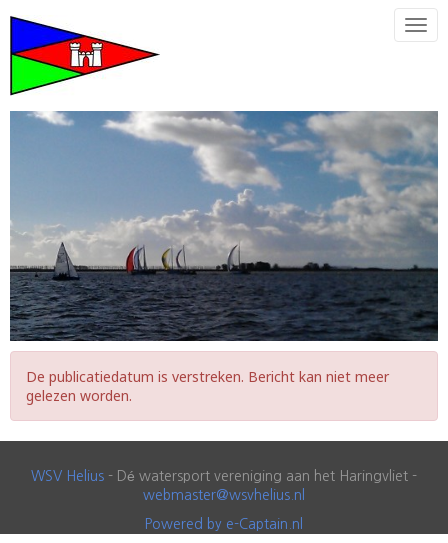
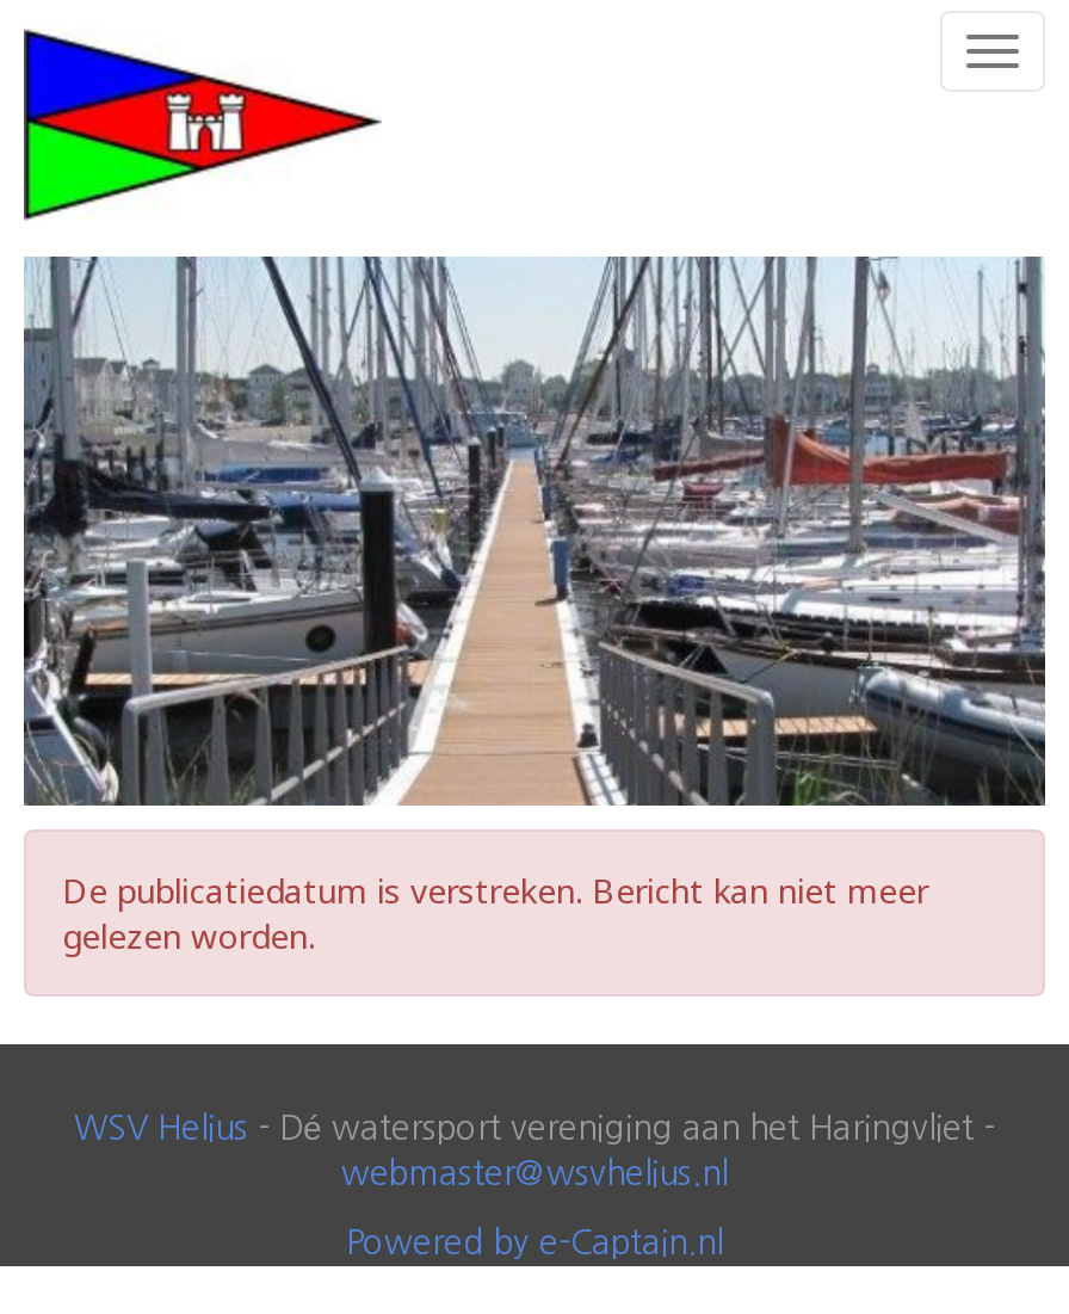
- [image]
+ [image]
